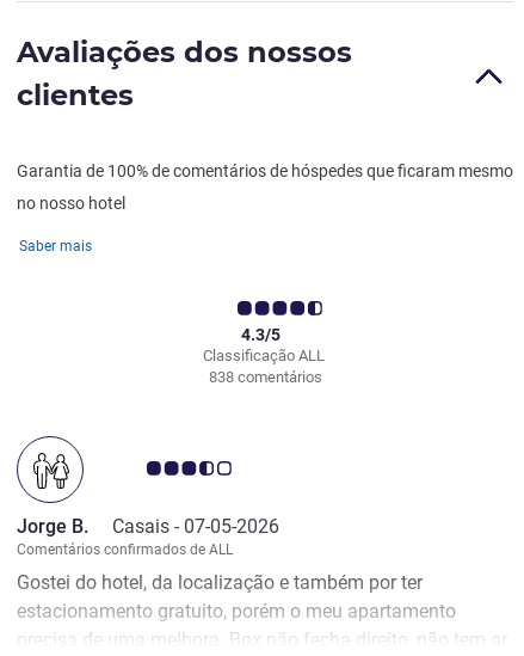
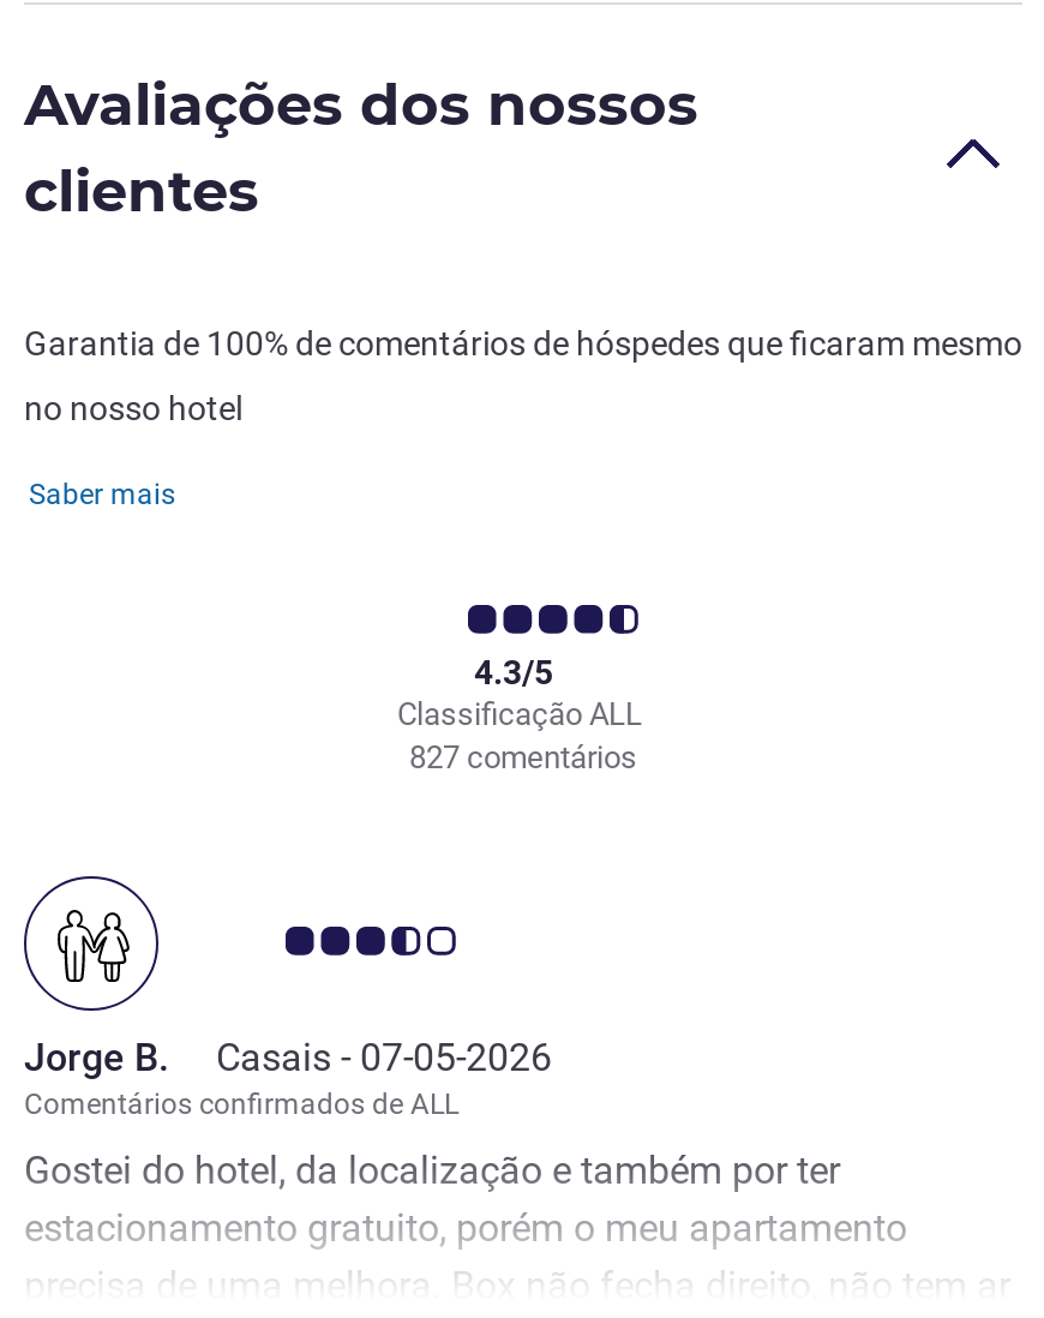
- 838 comentários
+ 827 comentários
